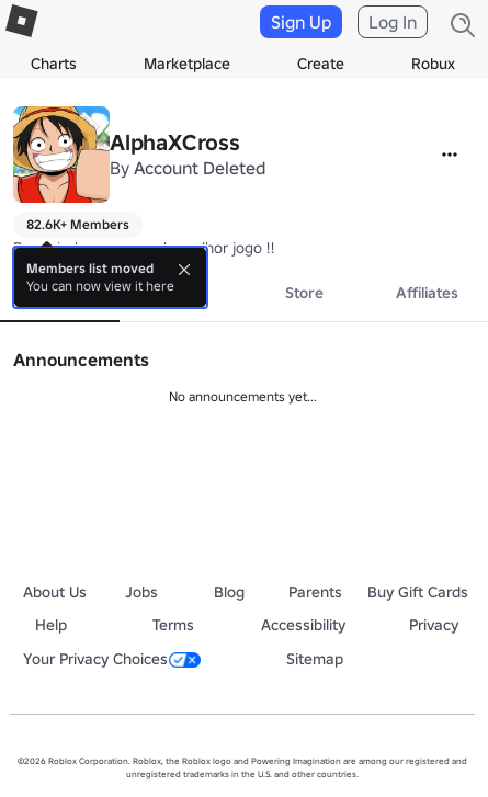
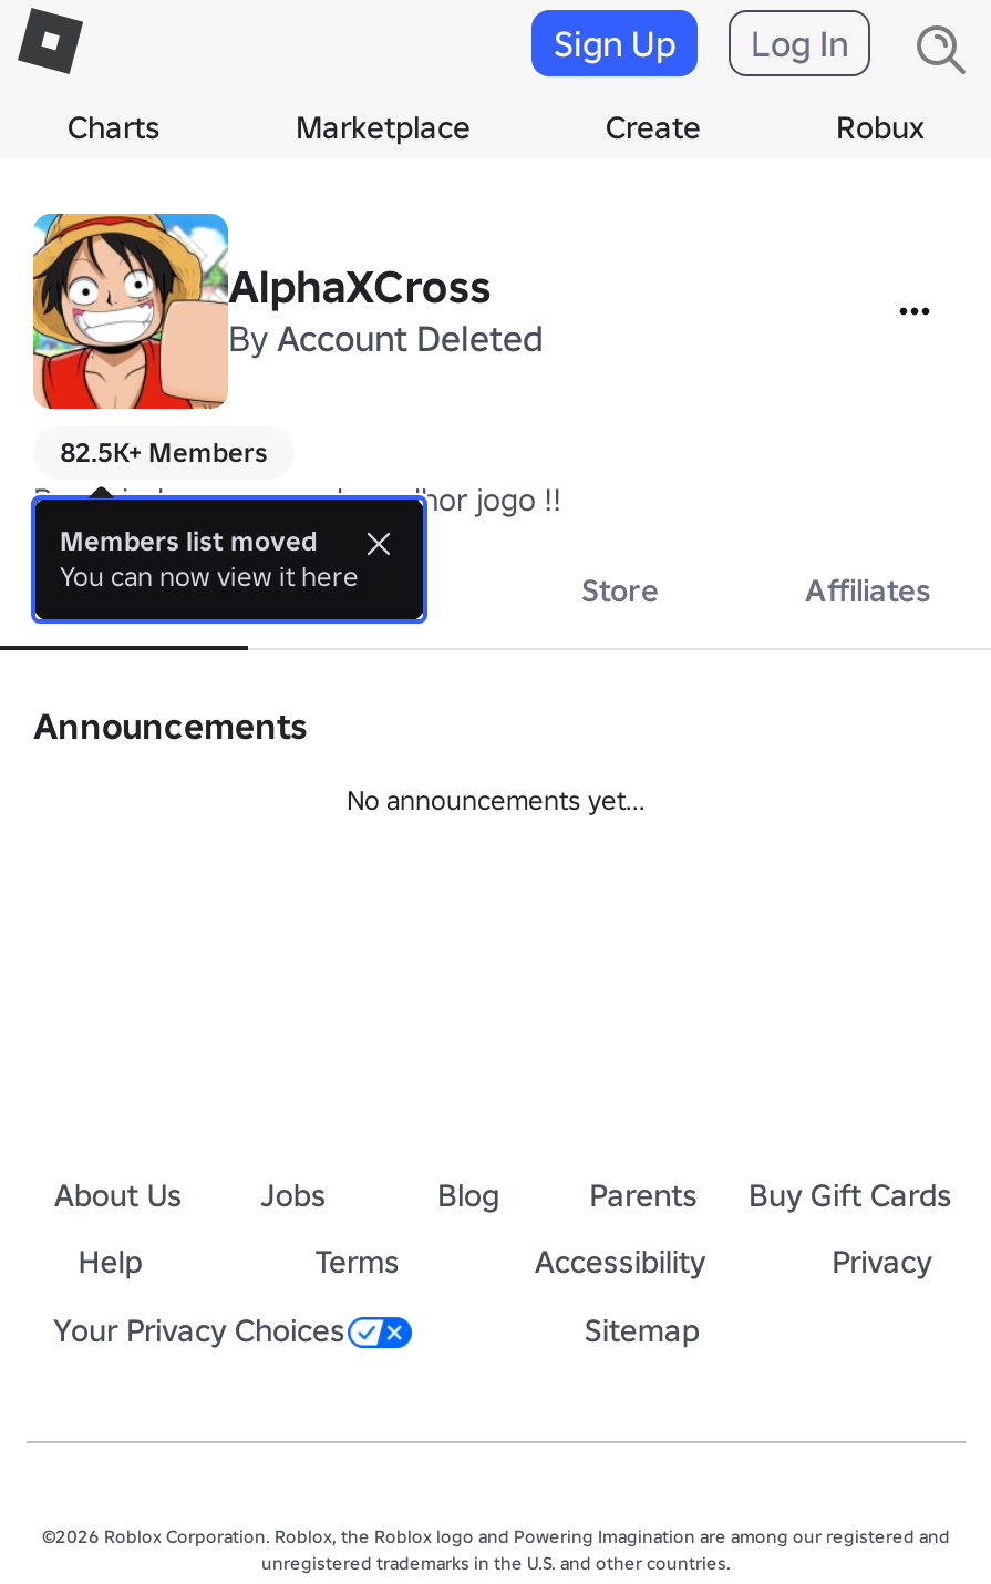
- 82.6K+ Members
+ 82.5K+ Members
